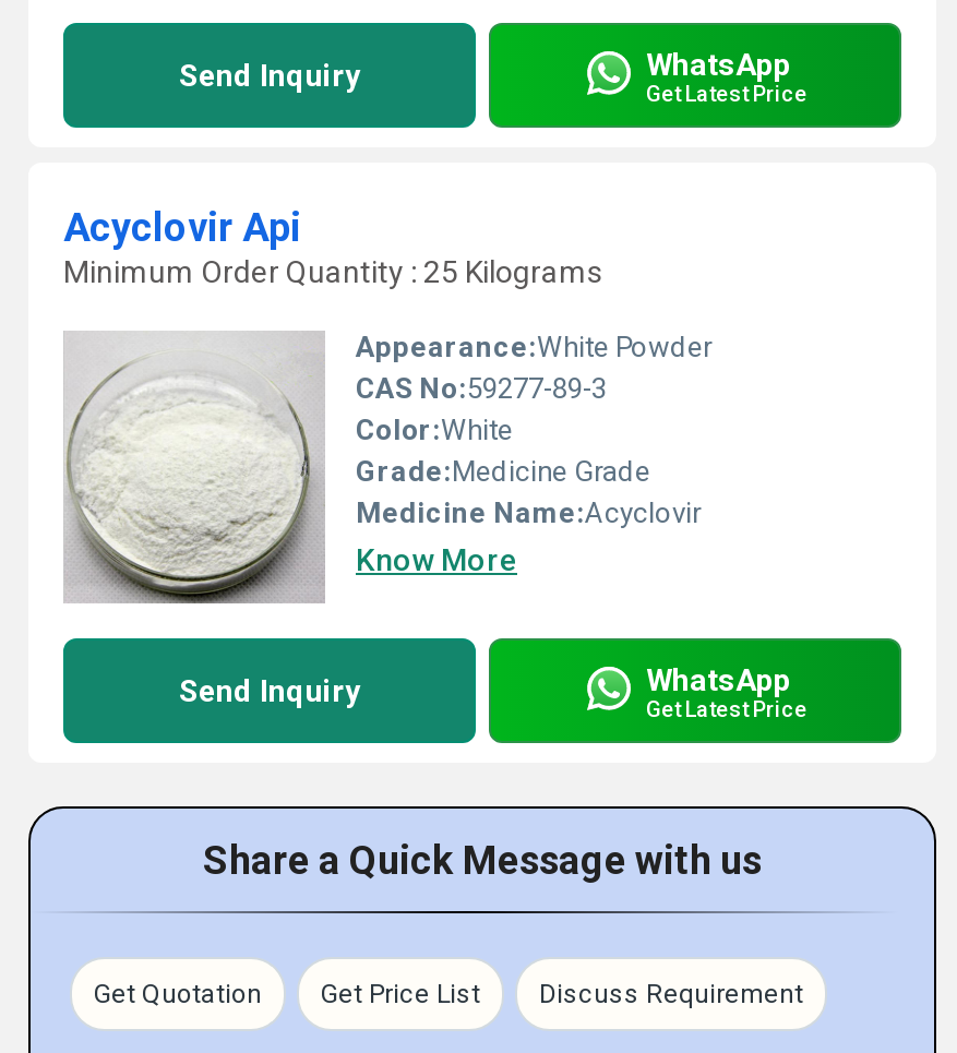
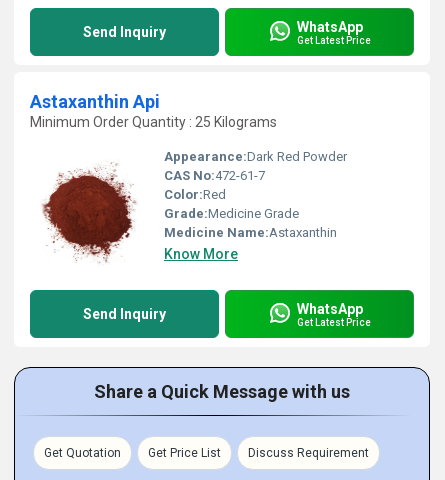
- Acyclovir Api
+ Astaxanthin Api

- [image]
- Appearance:White Powder
- CAS No:59277-89-3
- Color:White
+ [image]
+ Appearance:Dark Red Powder
+ CAS No:472-61-7
+ Color:Red

- Medicine Name:Acyclovir
+ Medicine Name:Astaxanthin
